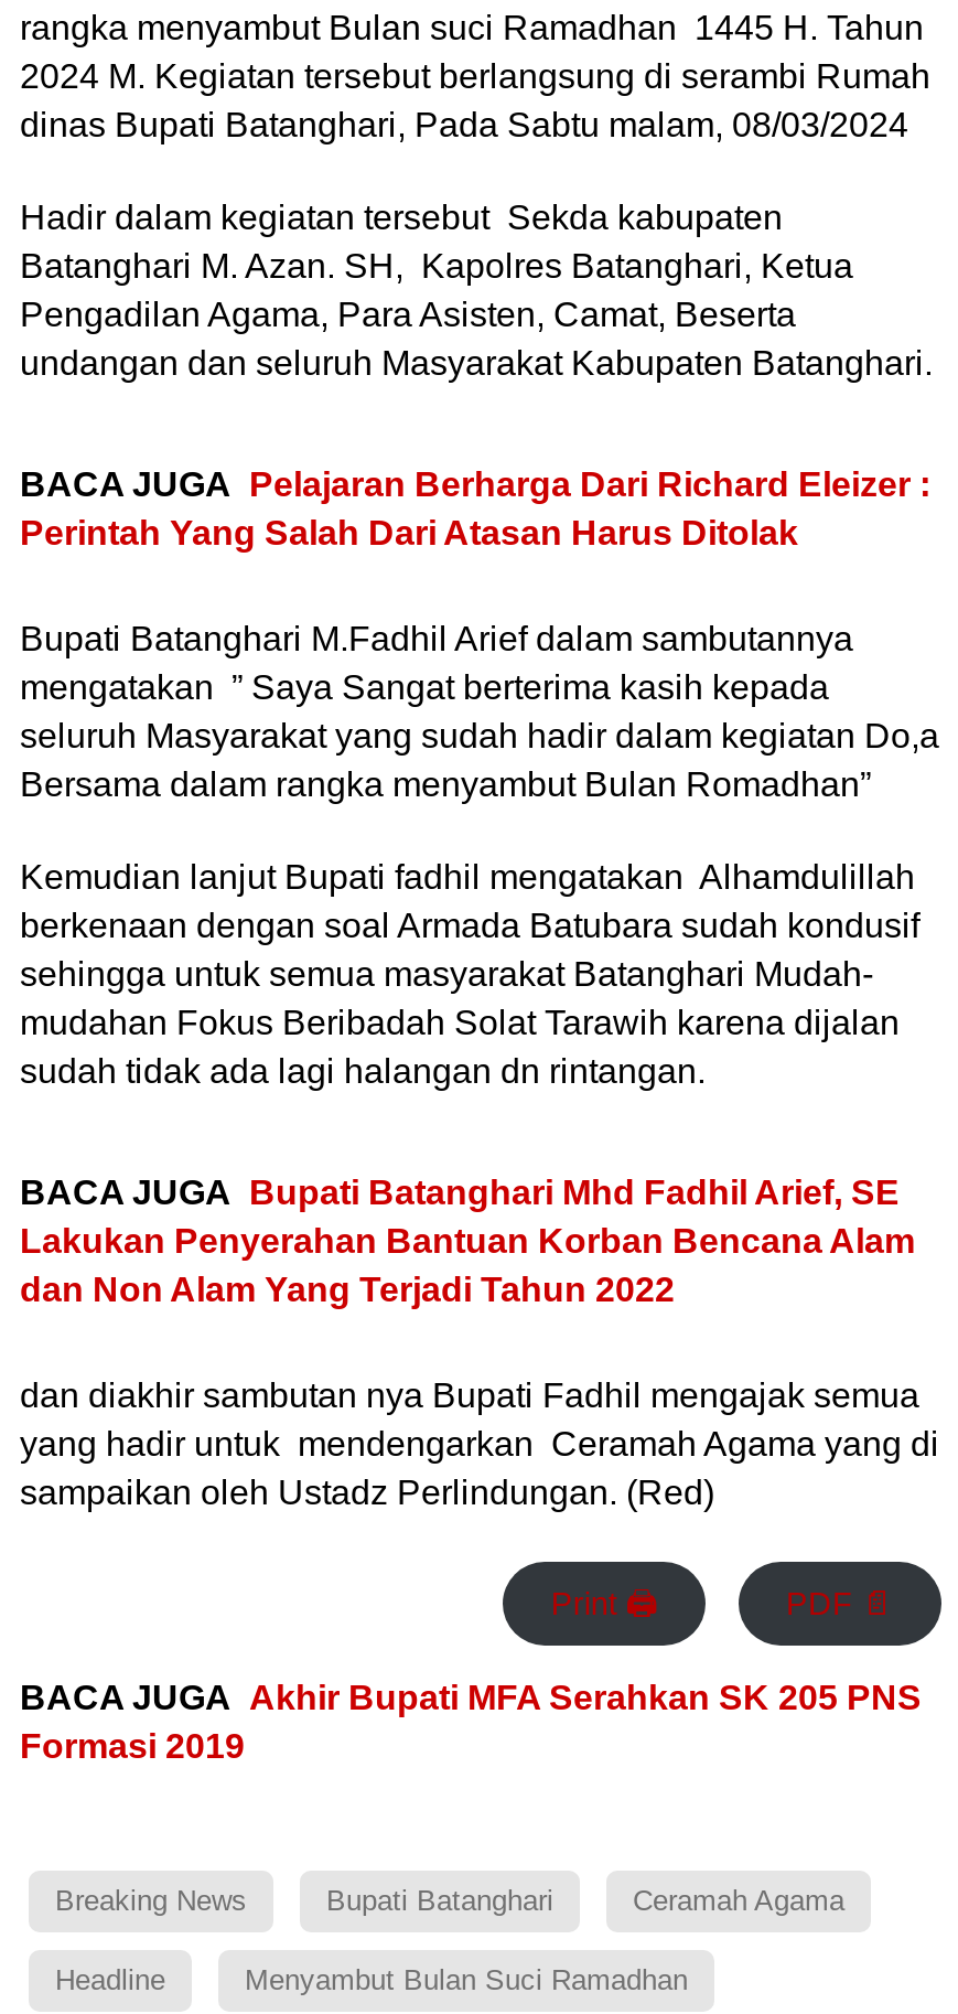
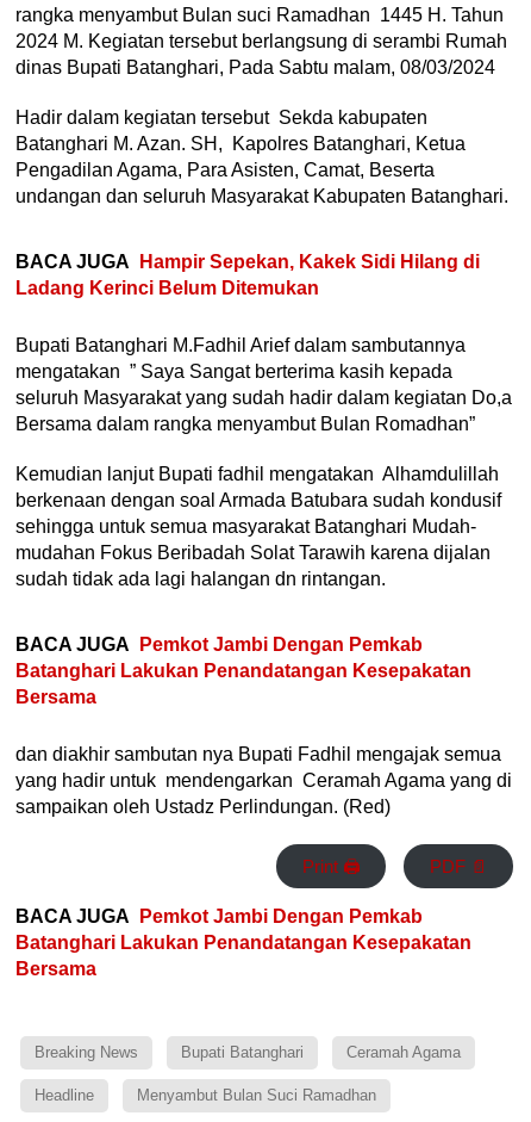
- BACA JUGA Pelajaran Berharga Dari Richard Eleizer :
- Perintah Yang Salah Dari Atasan Harus Ditolak
+ BACA JUGA Hampir Sepekan, Kakek Sidi Hilang di
+ Ladang Kerinci Belum Ditemukan

- BACA JUGA Bupati Batanghari Mhd Fadhil Arief, SE
- Lakukan Penyerahan Bantuan Korban Bencana Alam
- dan Non Alam Yang Terjadi Tahun 2022
+ BACA JUGA Pemkot Jambi Dengan Pemkab
+ Batanghari Lakukan Penandatangan Kesepakatan
+ Bersama

- BACA JUGA Akhir Bupati MFA Serahkan SK 205 PNS
- Formasi 2019
+ BACA JUGA Pemkot Jambi Dengan Pemkab
+ Batanghari Lakukan Penandatangan Kesepakatan
+ Bersama
